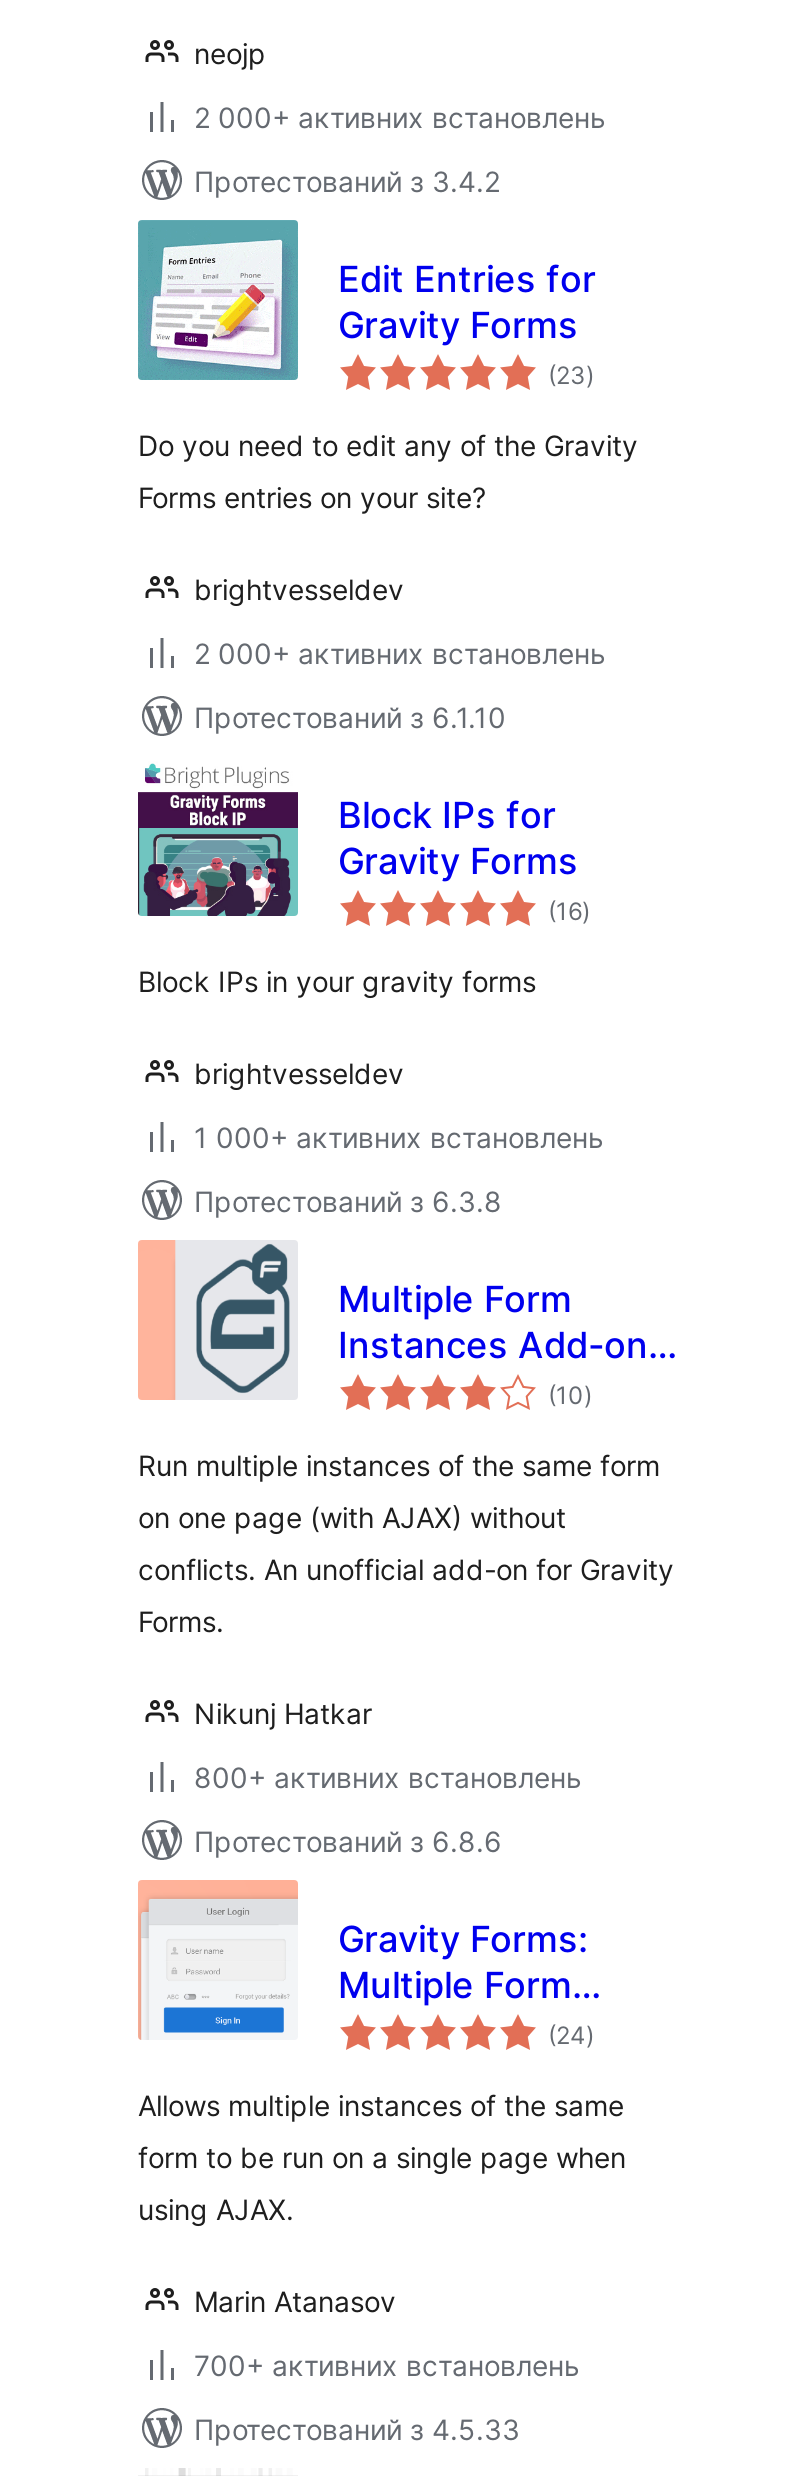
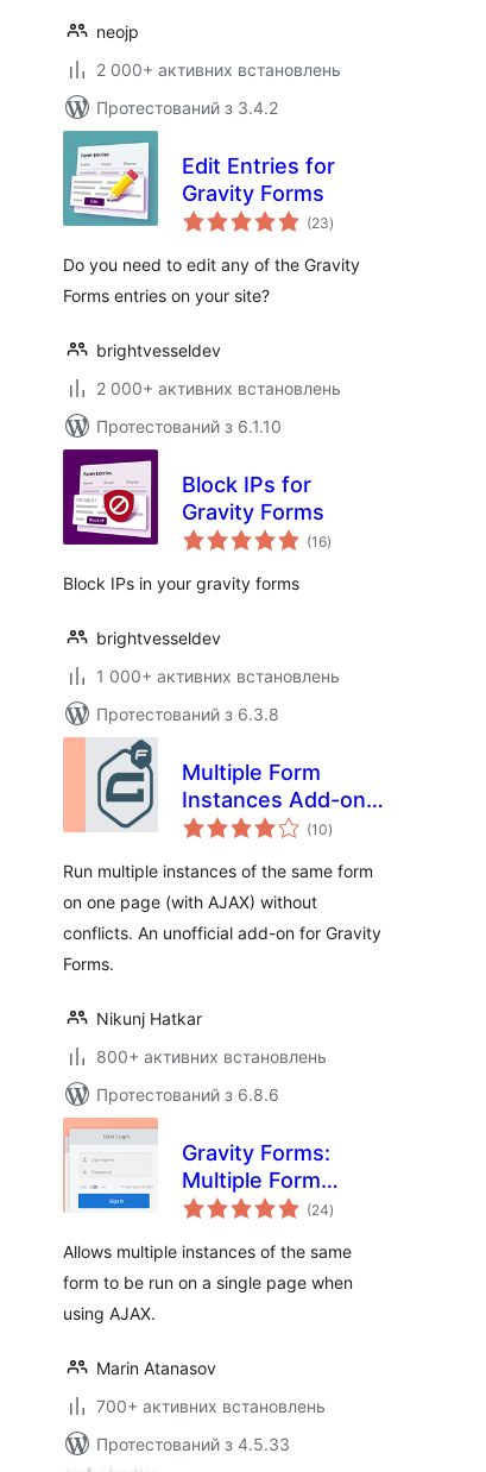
- [image]
+ [image]
